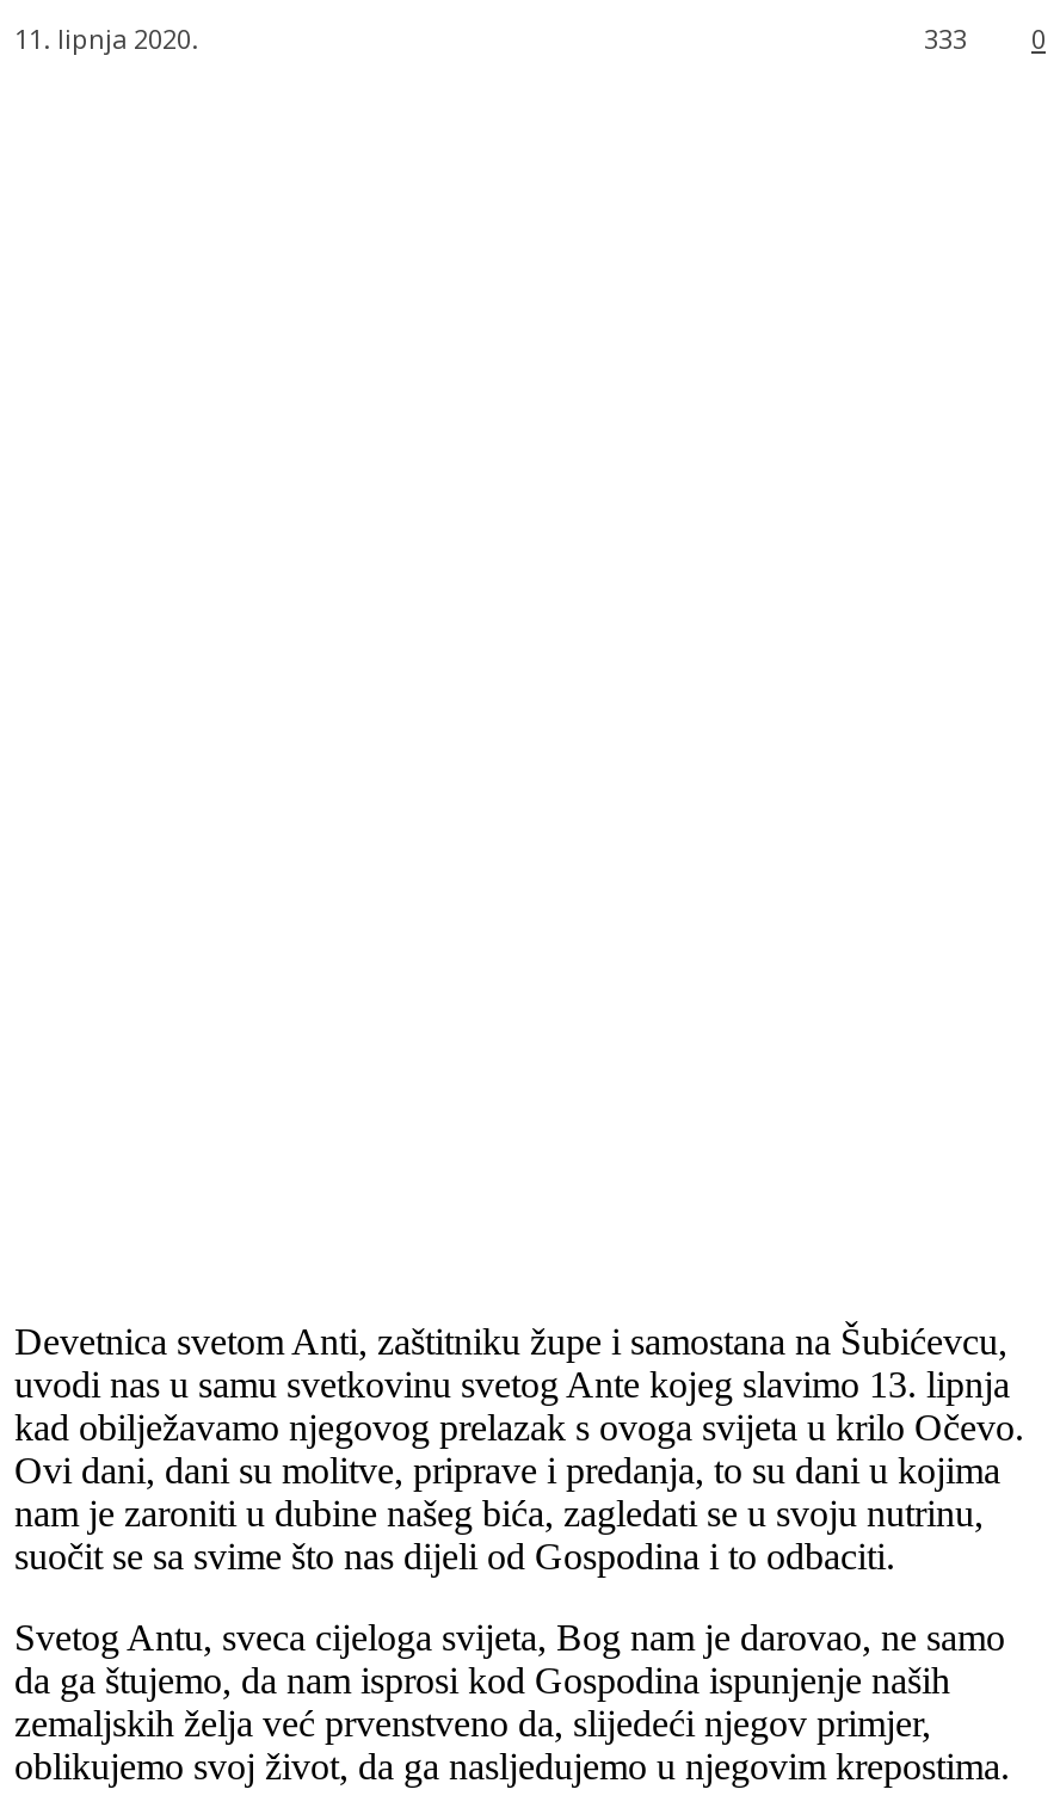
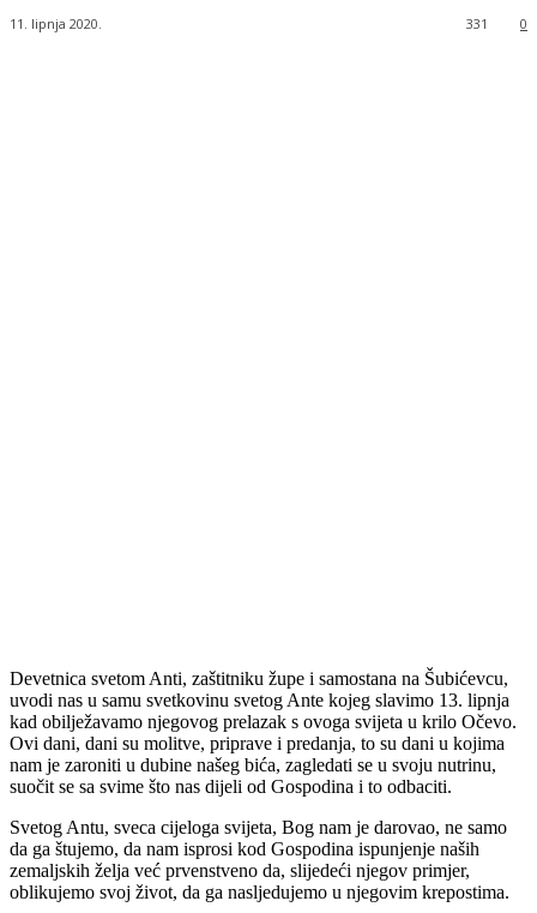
- 333 0
+ 331 0
